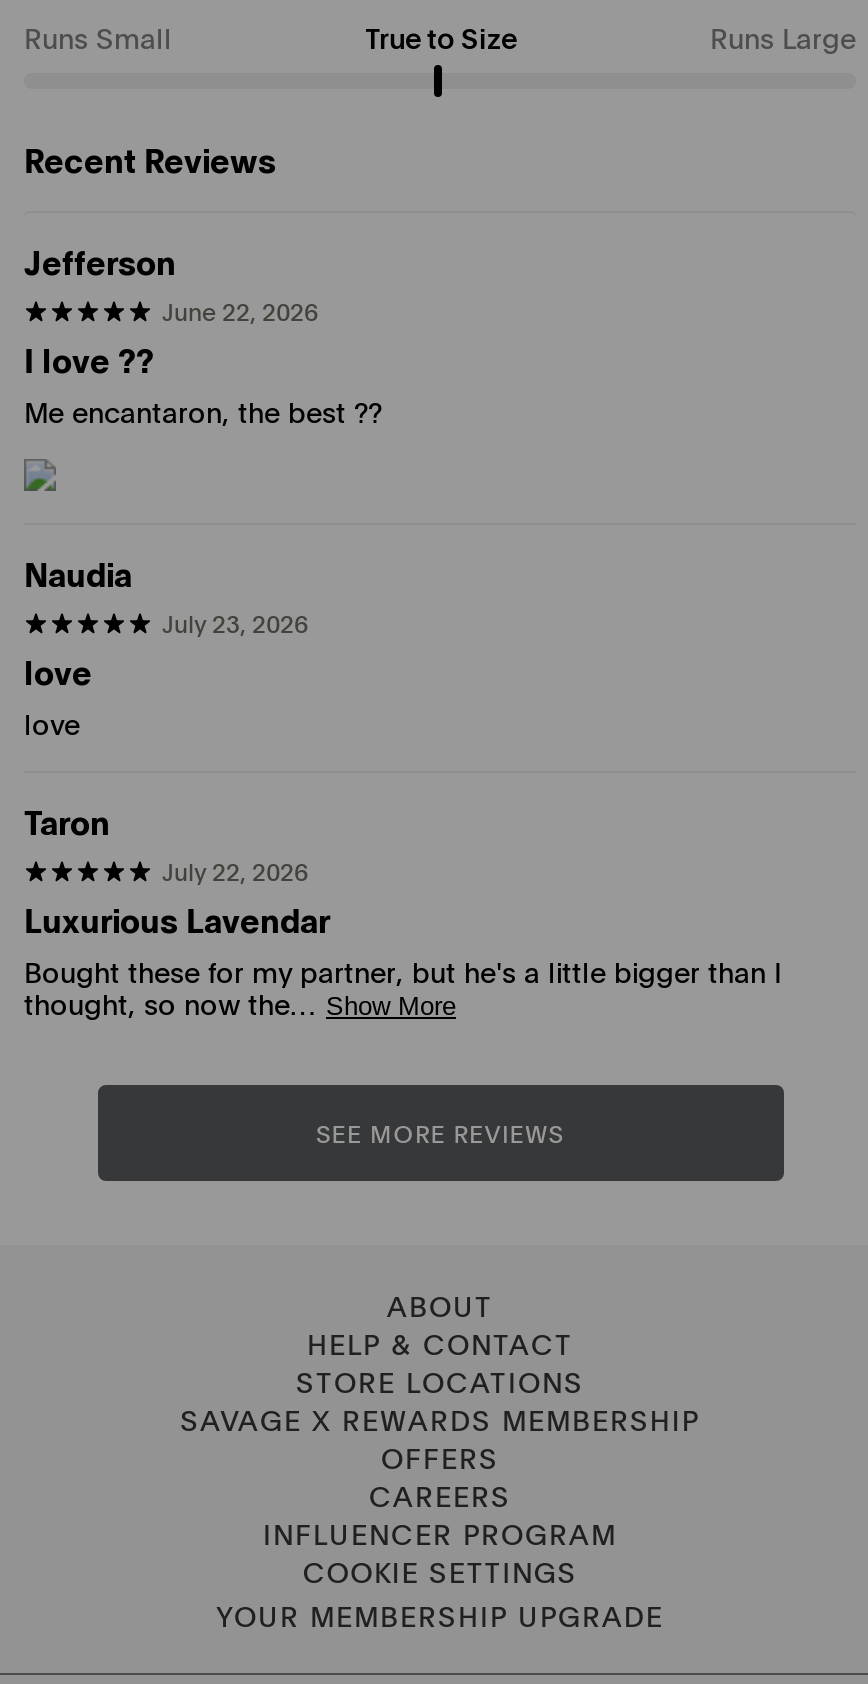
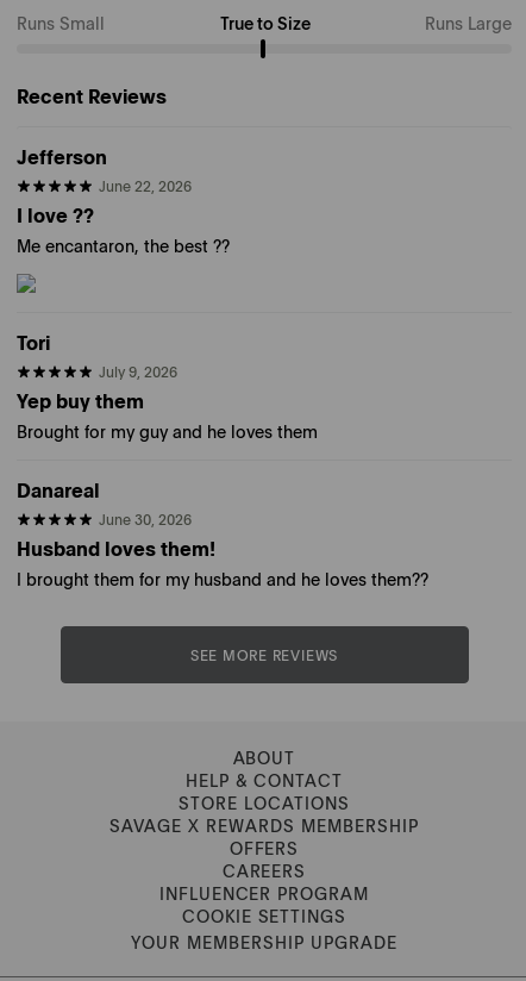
- Naudia
- July 23, 2026
- love
- love
+ Tori
+ July 9, 2026
+ Yep buy them
+ Brought for my guy and he loves them

- Taron
- July 22, 2026
- Luxurious Lavendar
- Bought these for my partner, but he's a little bigger than I
- thought, so now the… Show More
+ Danareal
+ June 30, 2026
+ Husband loves them!
+ I brought them for my husband and he loves them??
